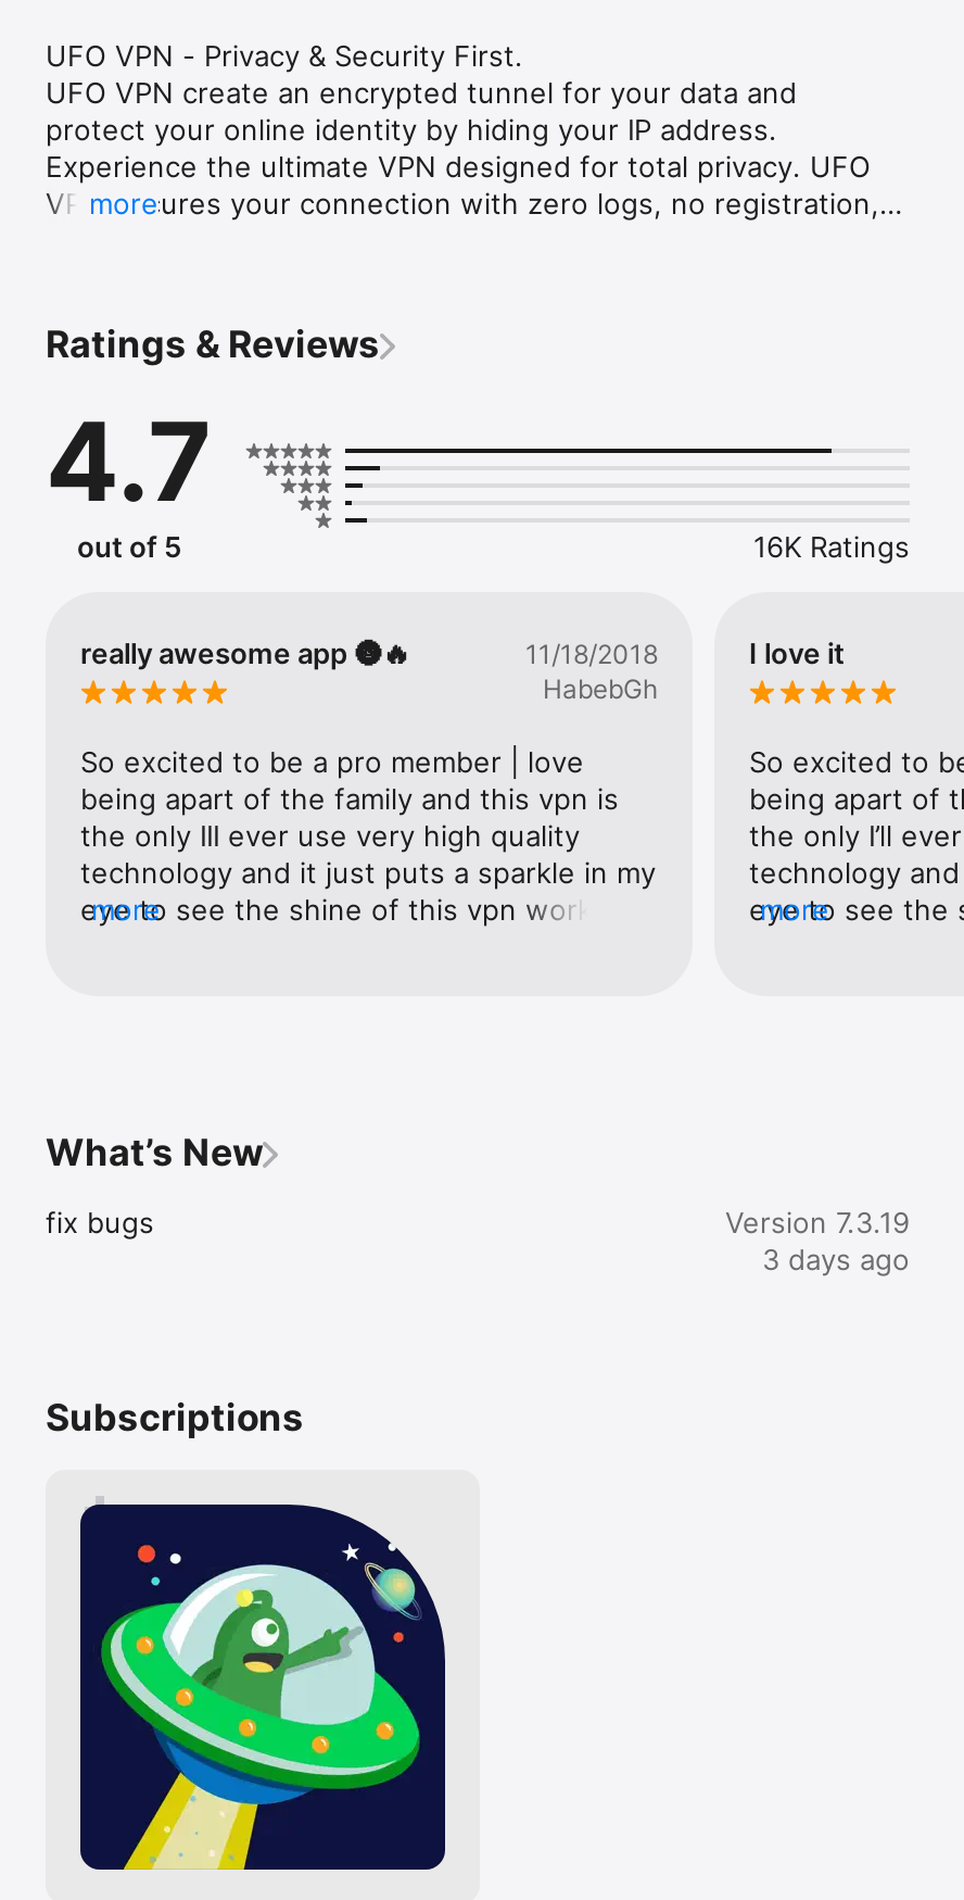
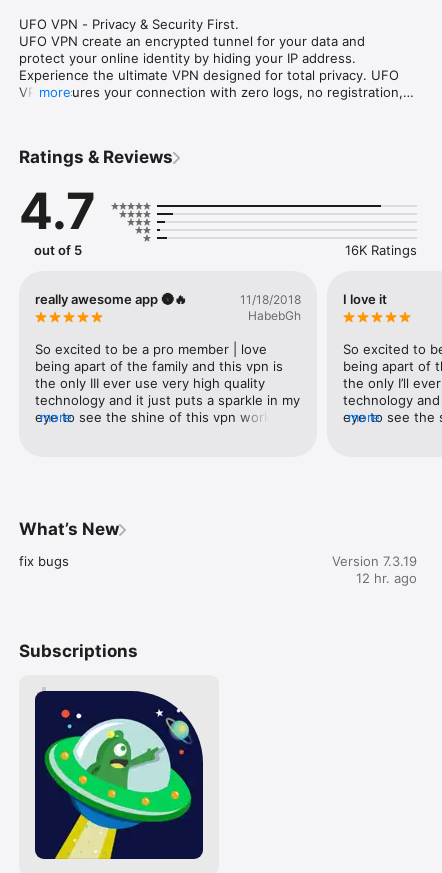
- 3 days ago
+ 12 hr. ago
